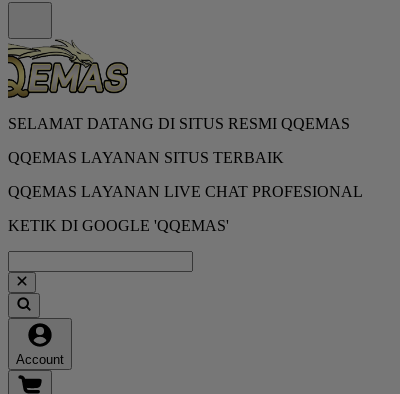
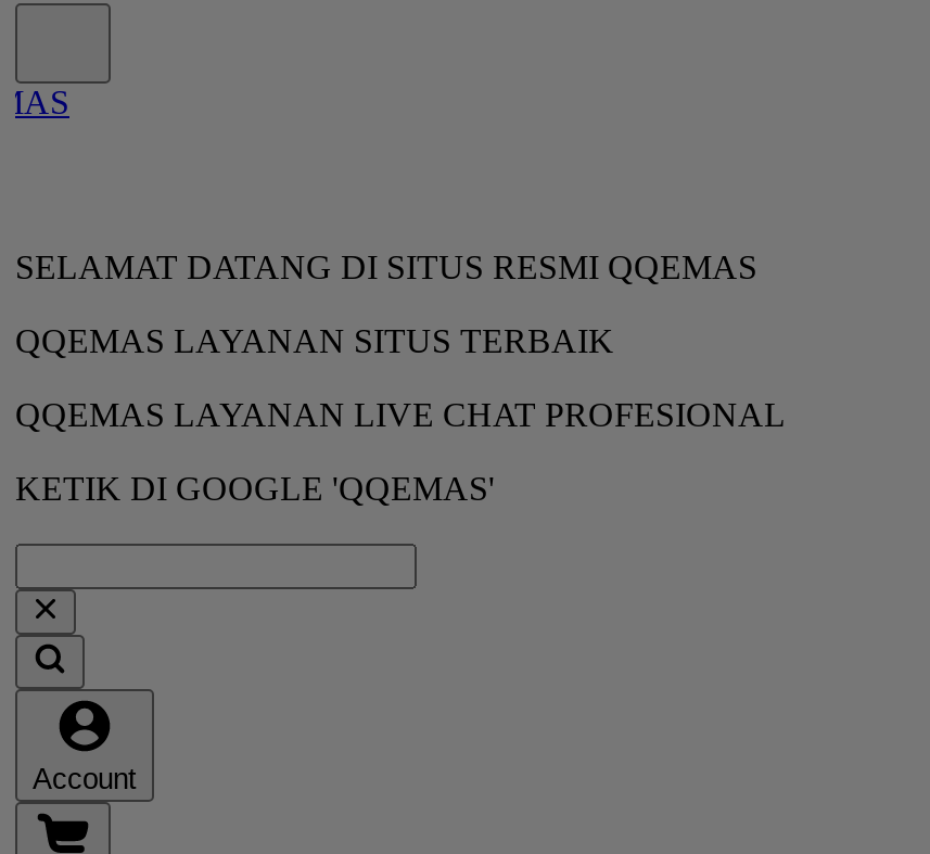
- [image]
